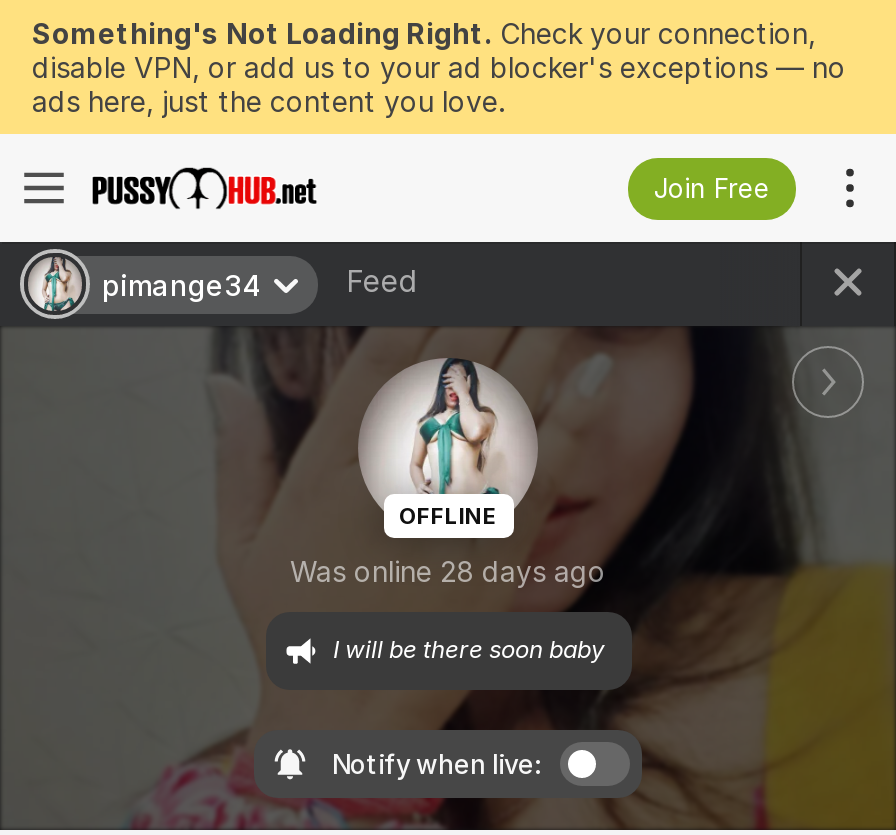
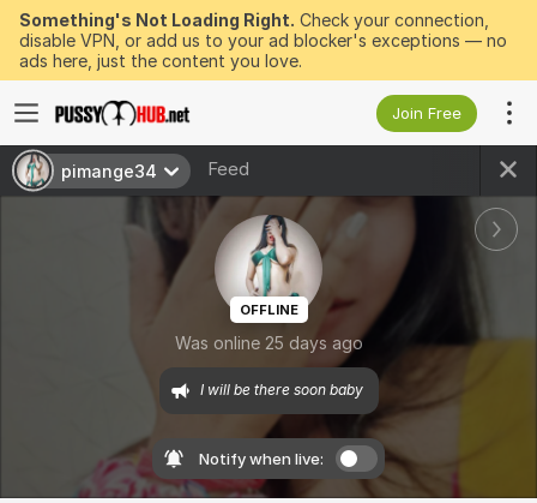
- Was online 28 days ago
+ Was online 25 days ago
